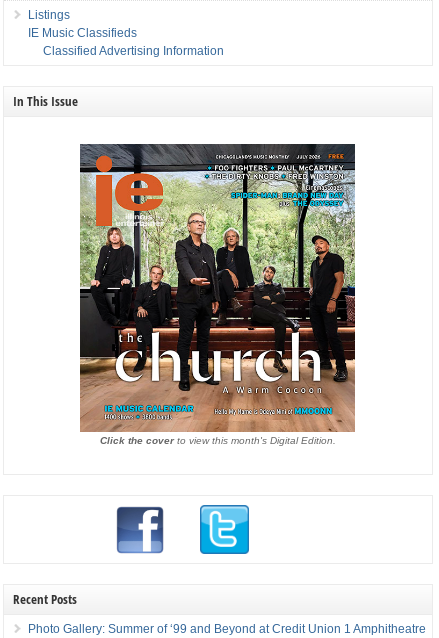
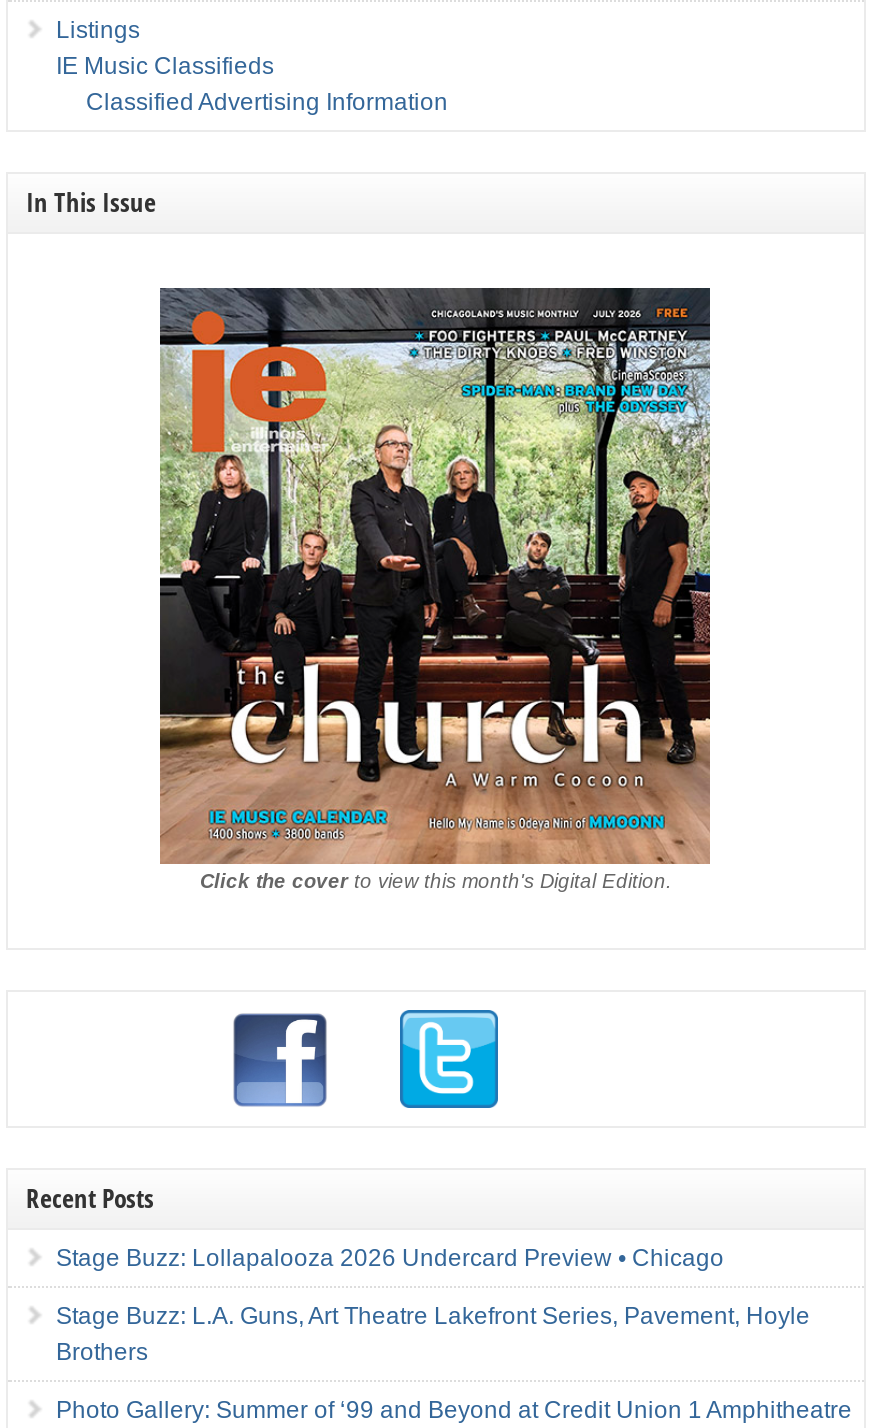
+ Stage Buzz: Lollapalooza 2026 Undercard Preview • Chicago
+ Stage Buzz: L.A. Guns, Art Theatre Lakefront Series, Pavement, Hoyle
+ Brothers
